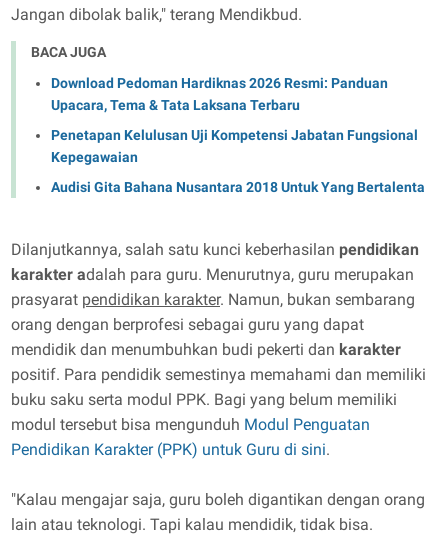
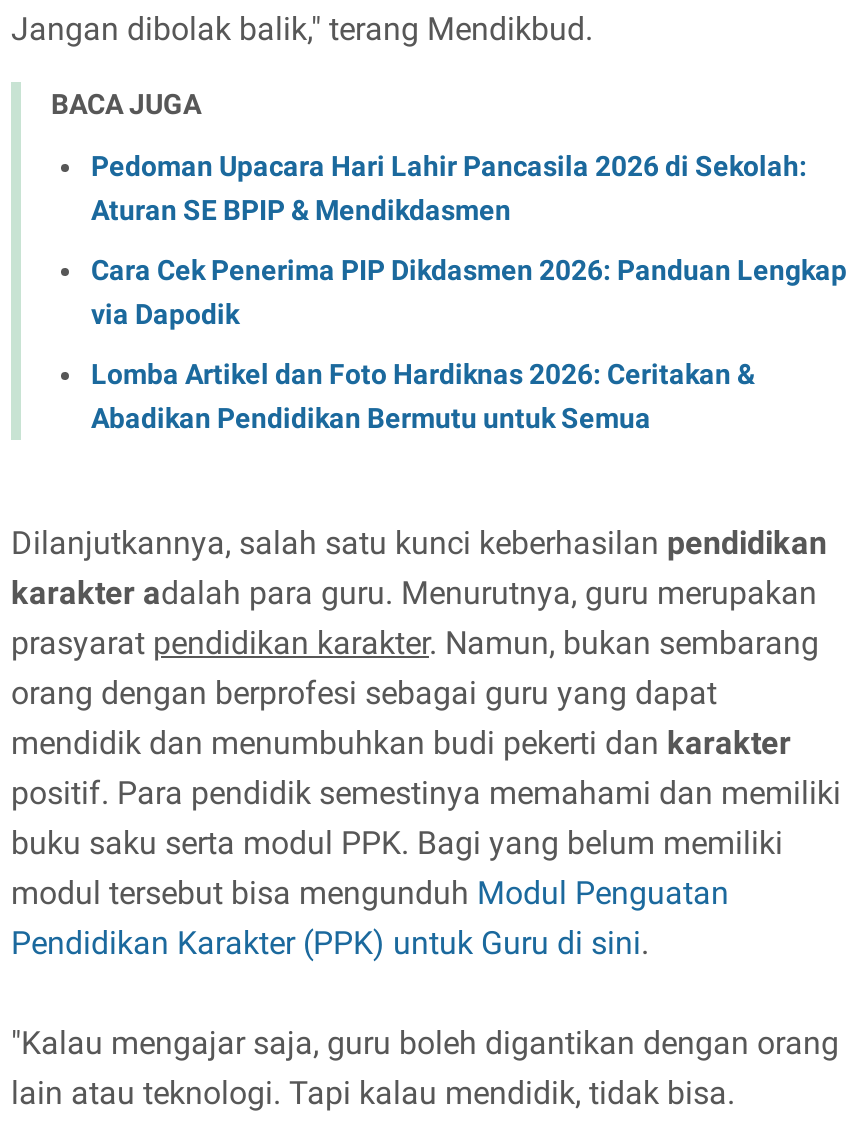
- Download Pedoman Hardiknas 2026 Resmi: Panduan
- Upacara, Tema & Tata Laksana Terbaru
+ Pedoman Upacara Hari Lahir Pancasila 2026 di Sekolah:
+ Aturan SE BPIP & Mendikdasmen

- Penetapan Kelulusan Uji Kompetensi Jabatan Fungsional
- Kepegawaian
+ Cara Cek Penerima PIP Dikdasmen 2026: Panduan Lengkap
+ via Dapodik

- Audisi Gita Bahana Nusantara 2018 Untuk Yang Bertalenta
+ Lomba Artikel dan Foto Hardiknas 2026: Ceritakan &
+ Abadikan Pendidikan Bermutu untuk Semua
